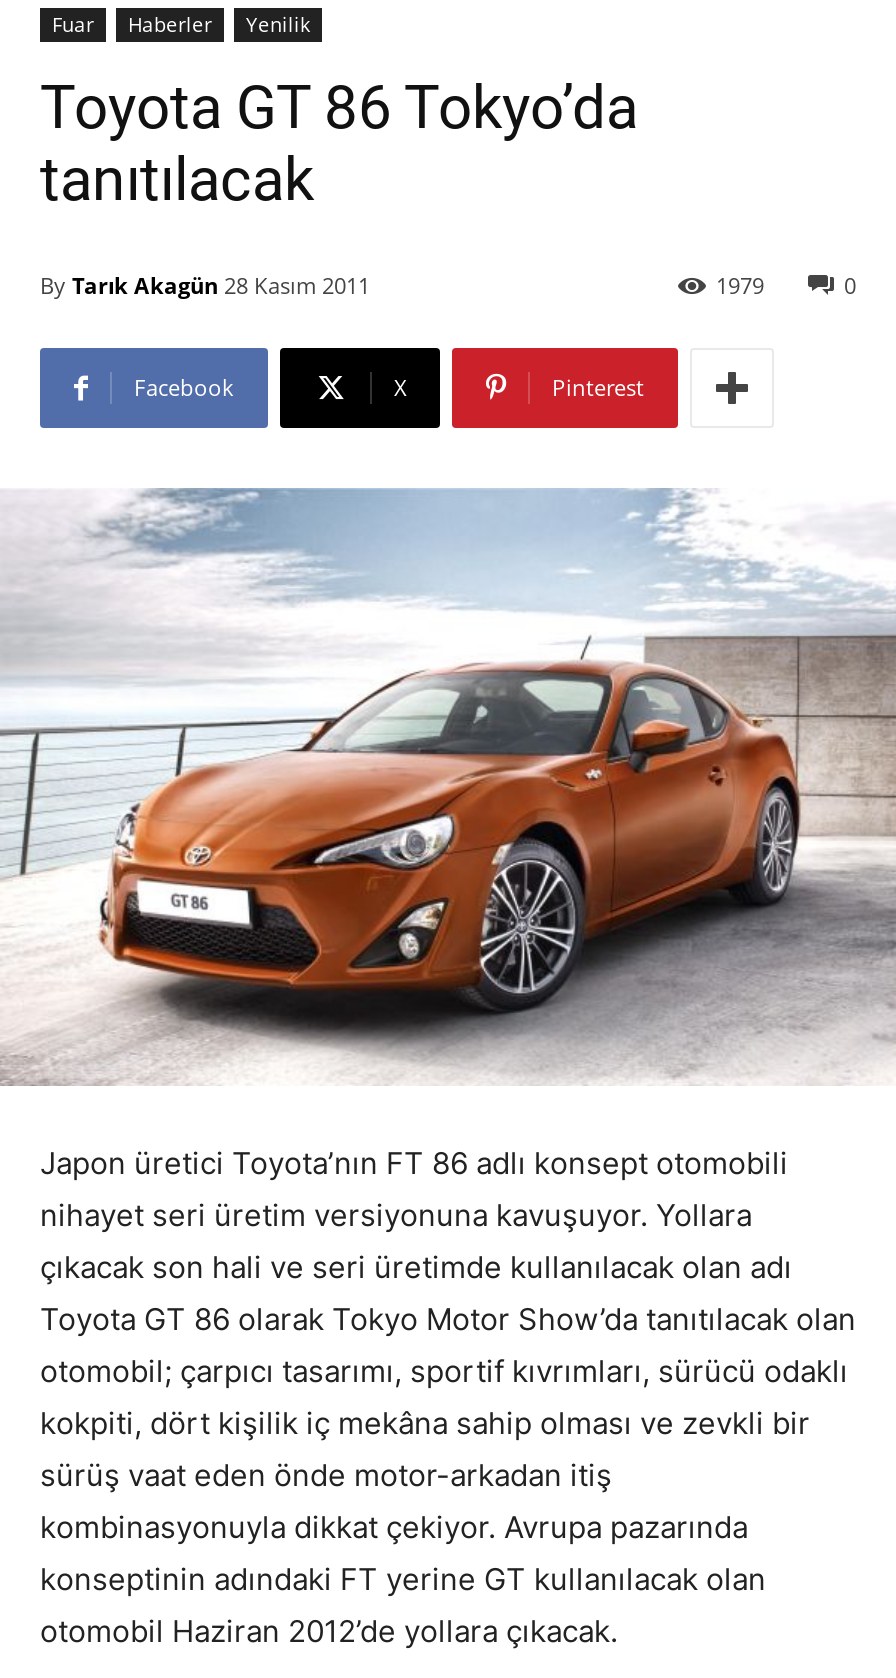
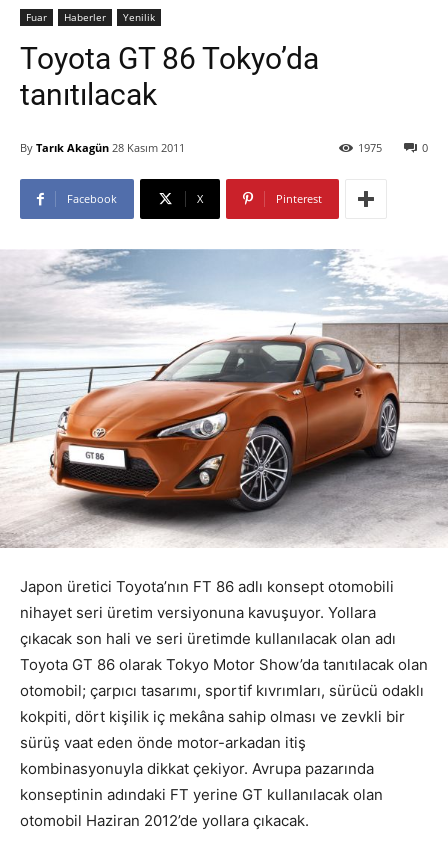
- 1979
+ 1975
